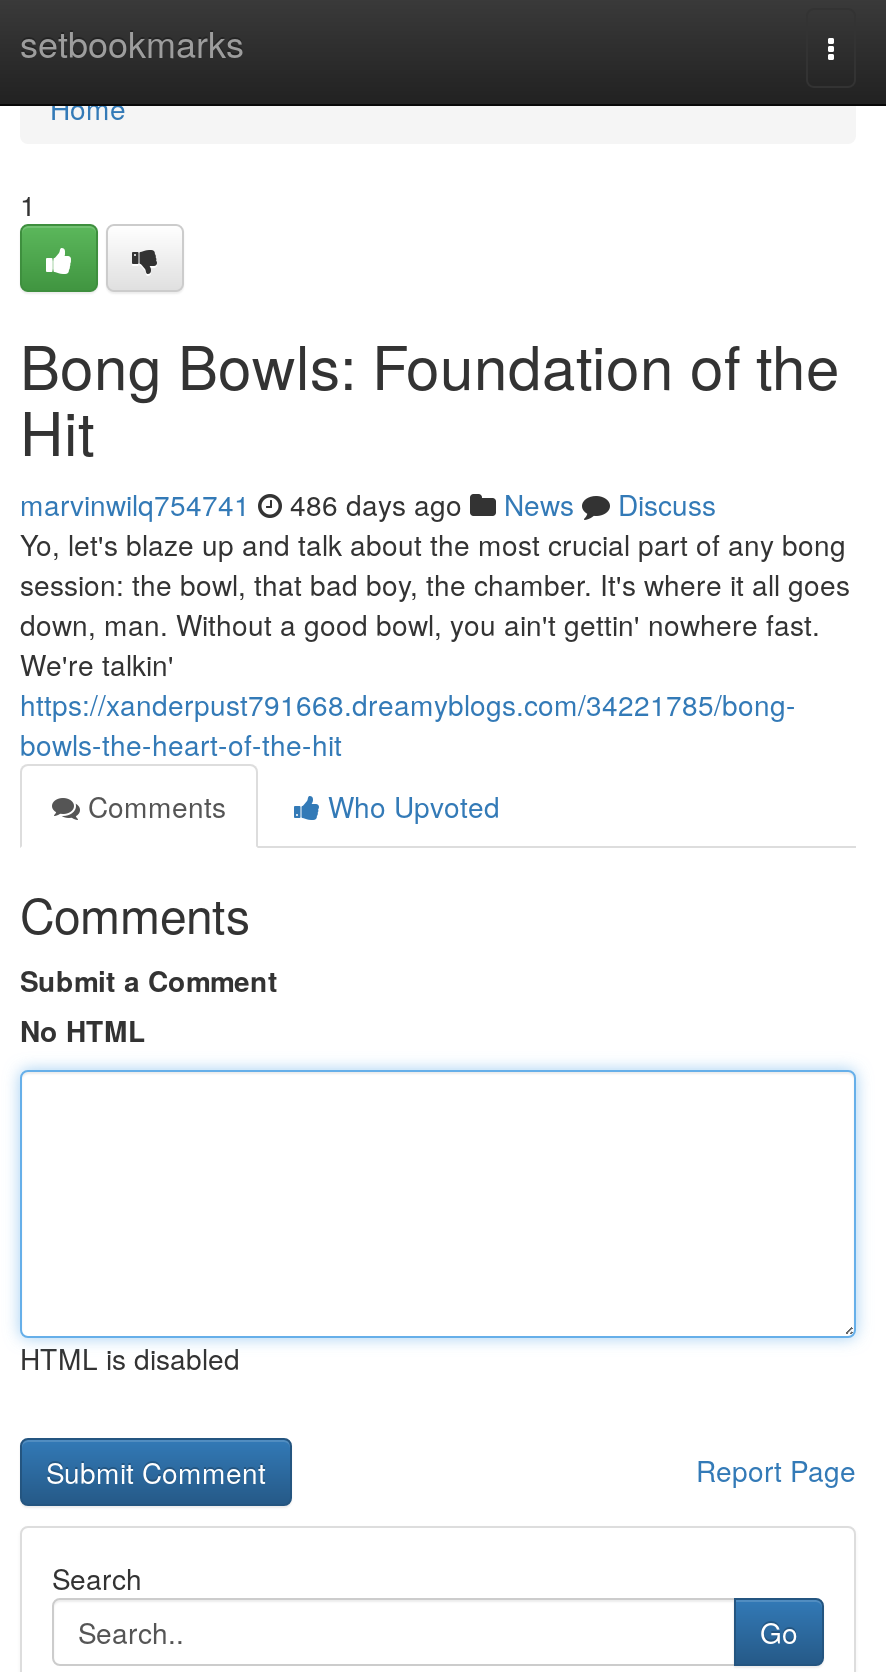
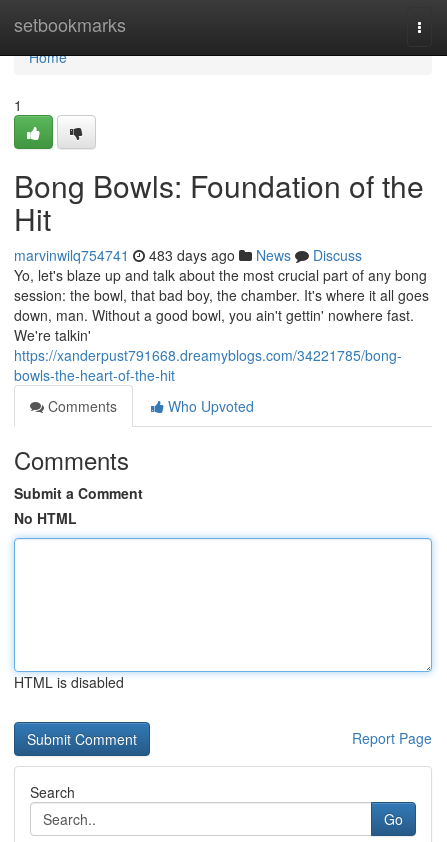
- marvinwilq754741 486 days ago News Discuss
+ marvinwilq754741 483 days ago News Discuss
